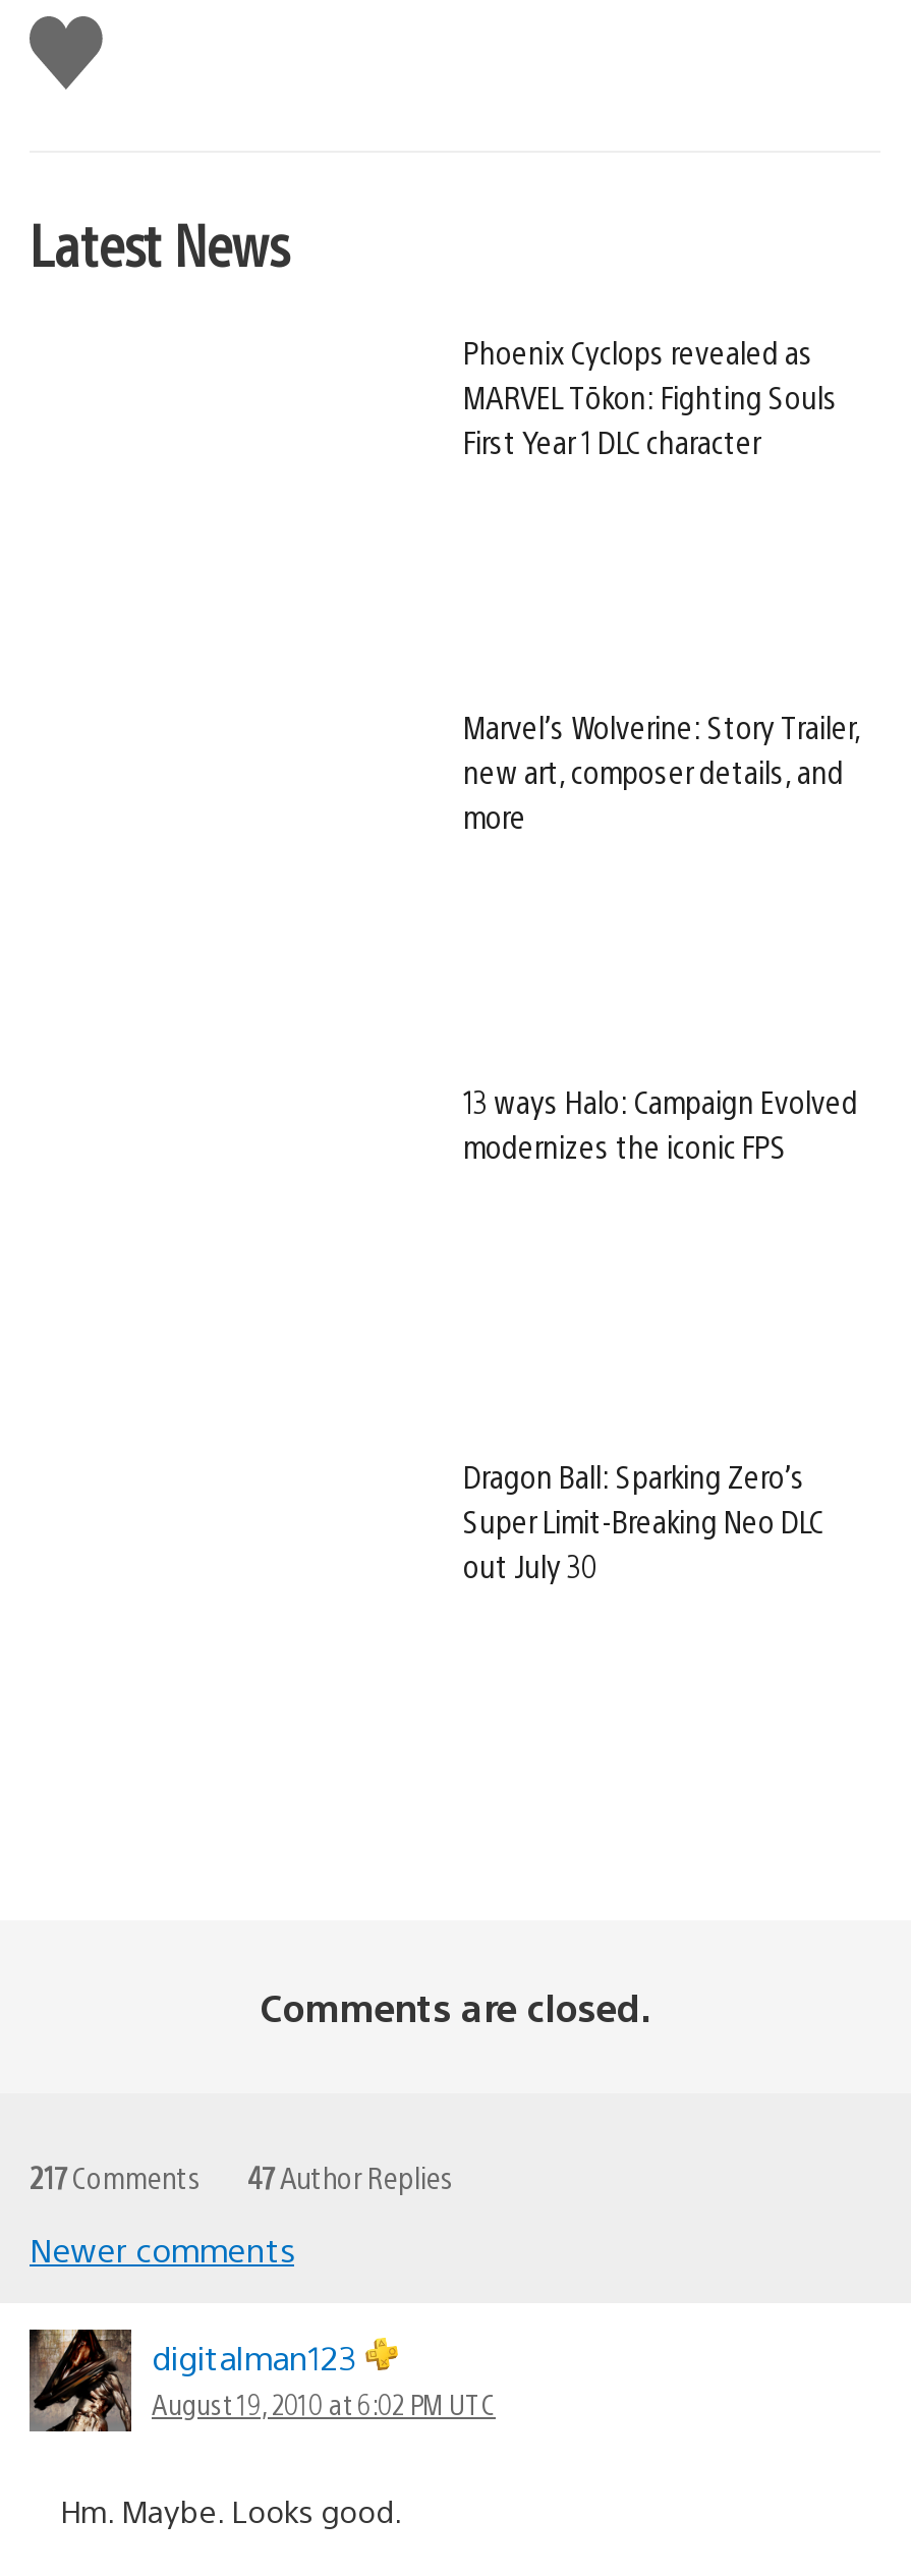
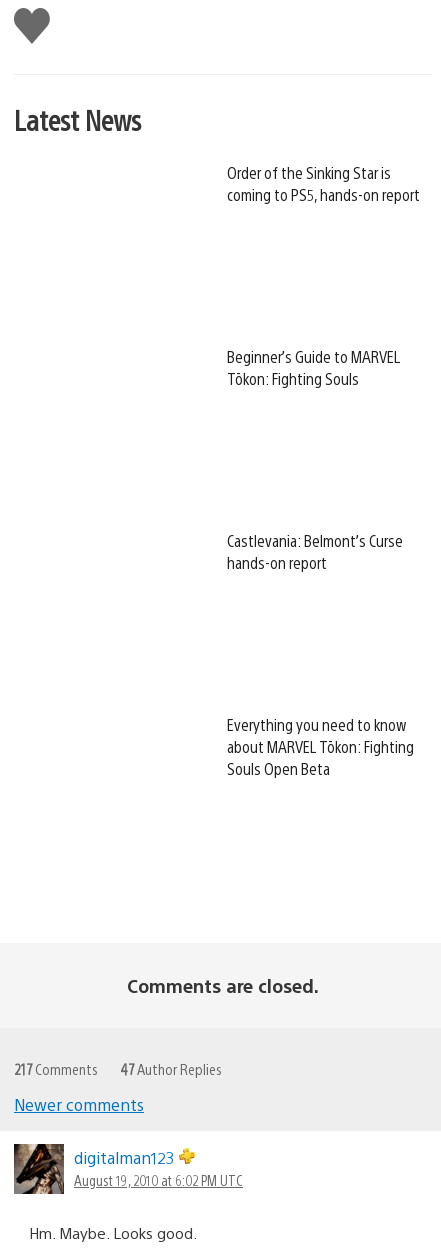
- Phoenix Cyclops revealed as
- MARVEL Tōkon: Fighting Souls
- First Year 1 DLC character
+ Order of the Sinking Star is
+ coming to PS5, hands-on report

- Marvel’s Wolverine: Story Trailer,
- new art, composer details, and
- more
+ Beginner’s Guide to MARVEL
+ Tōkon: Fighting Souls

- 13 ways Halo: Campaign Evolved
- modernizes the iconic FPS
+ Castlevania: Belmont’s Curse
+ hands-on report

- Dragon Ball: Sparking Zero’s
- Super Limit-Breaking Neo DLC
- out July 30
+ Everything you need to know
+ about MARVEL Tōkon: Fighting
+ Souls Open Beta
